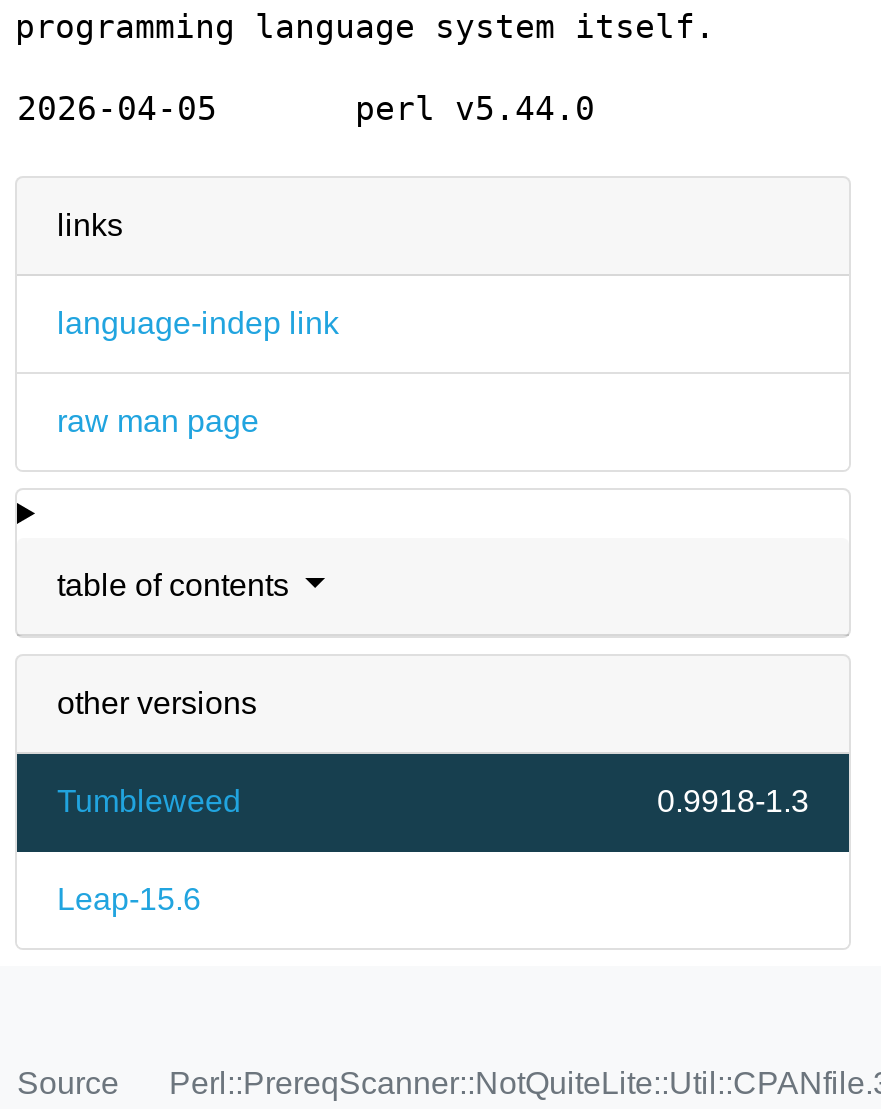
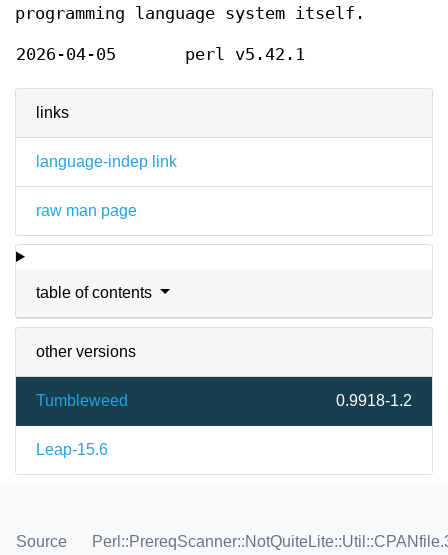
- perl v5.44.0
+ perl v5.42.1

- 0.9918-1.3
+ 0.9918-1.2
